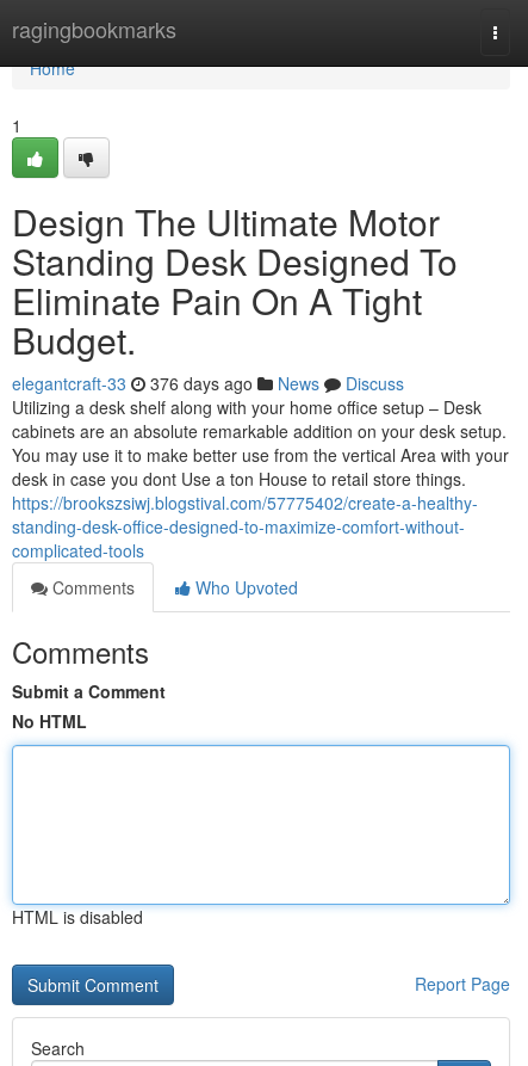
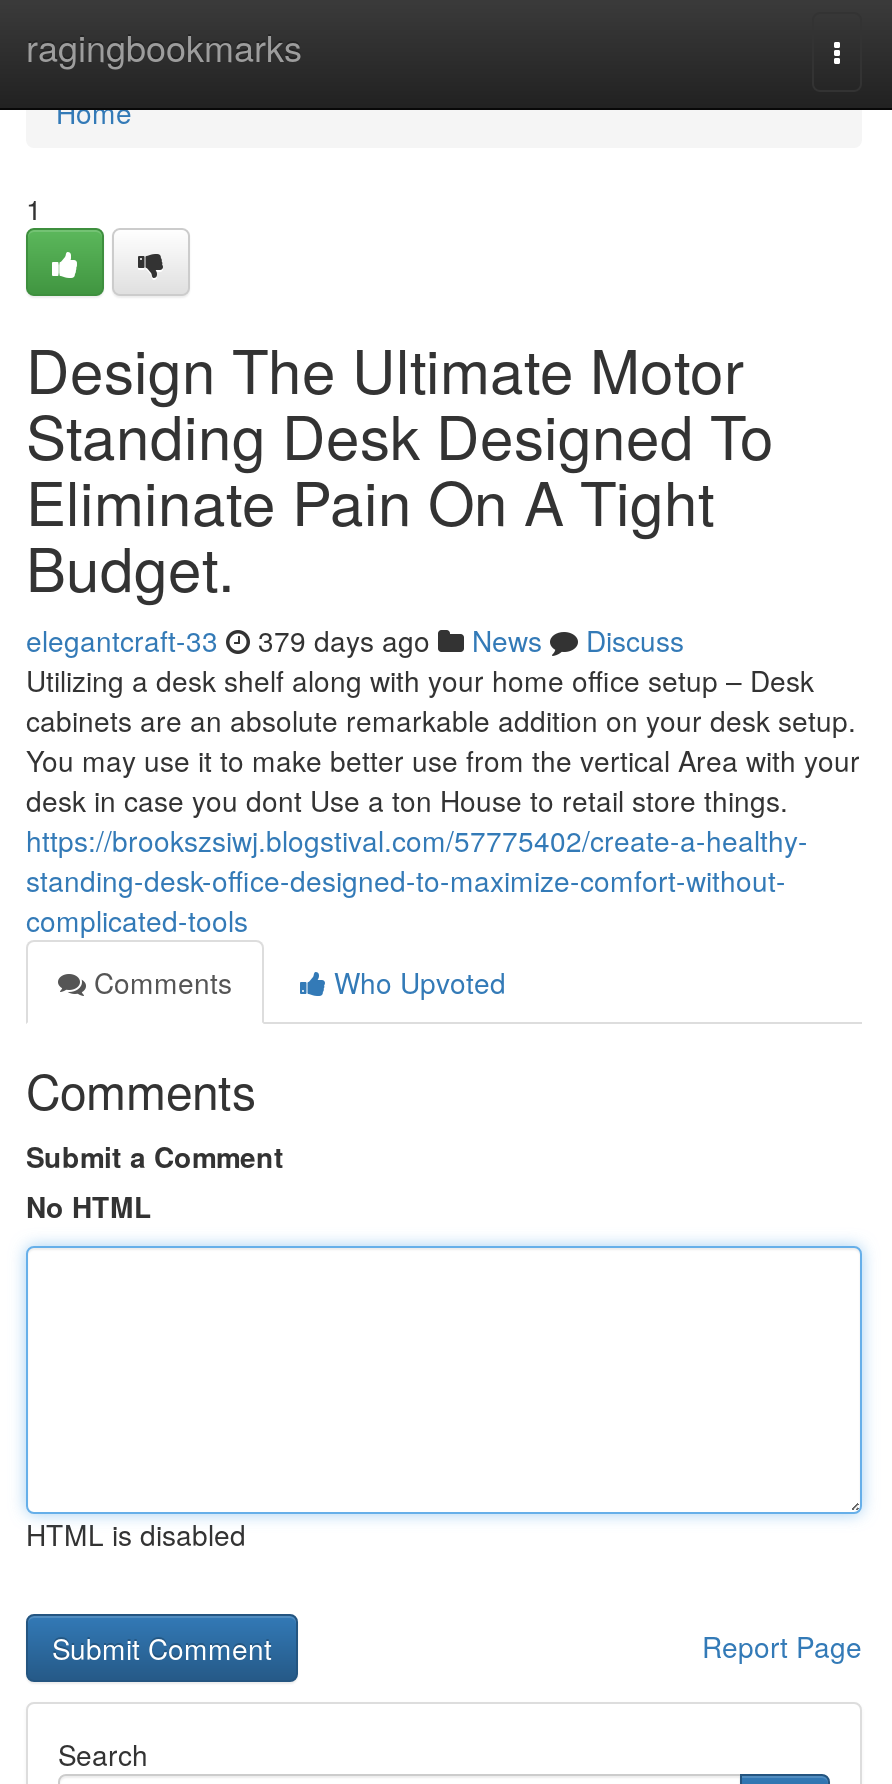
- elegantcraft-33 376 days ago News Discuss
+ elegantcraft-33 379 days ago News Discuss
